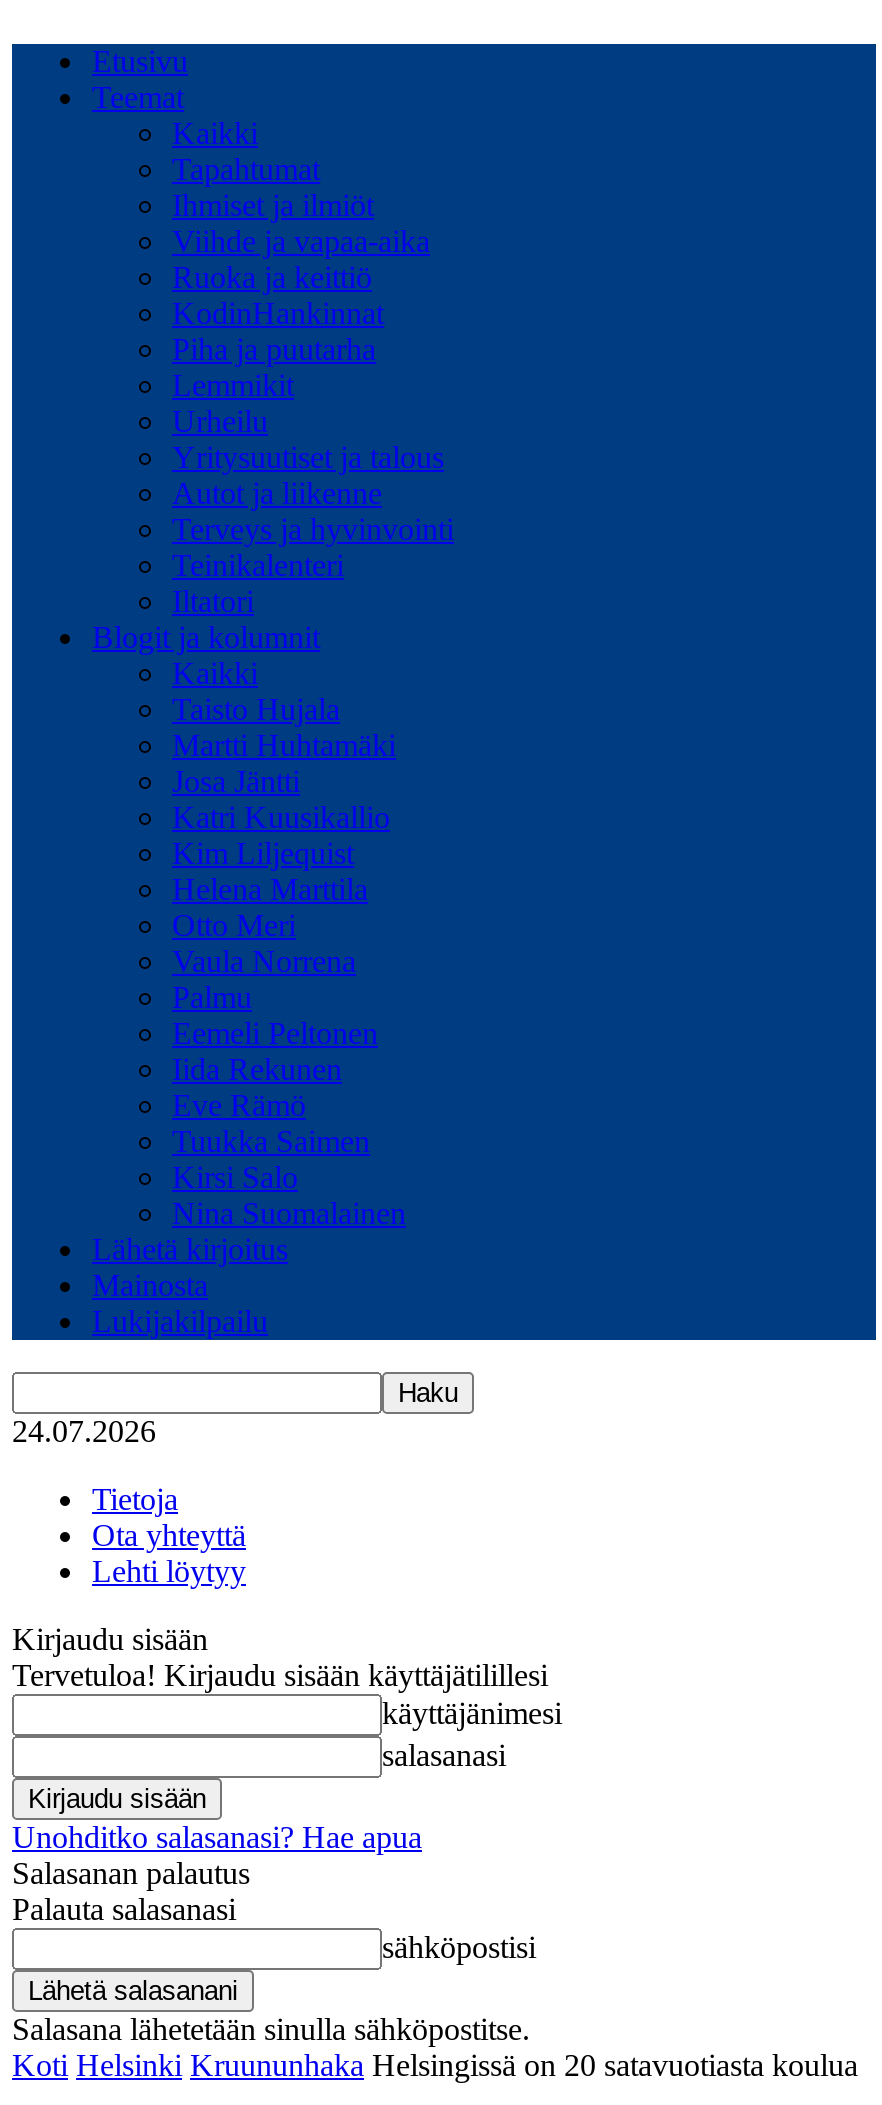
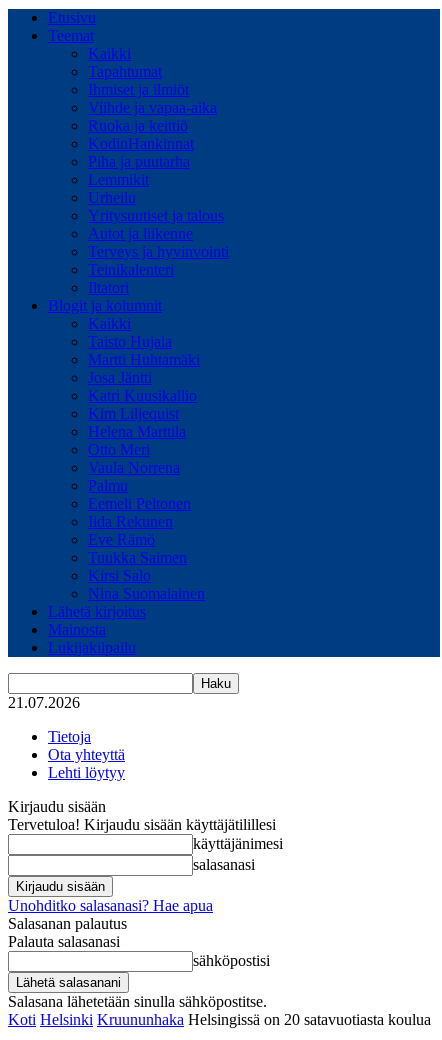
- 24.07.2026
+ 21.07.2026
